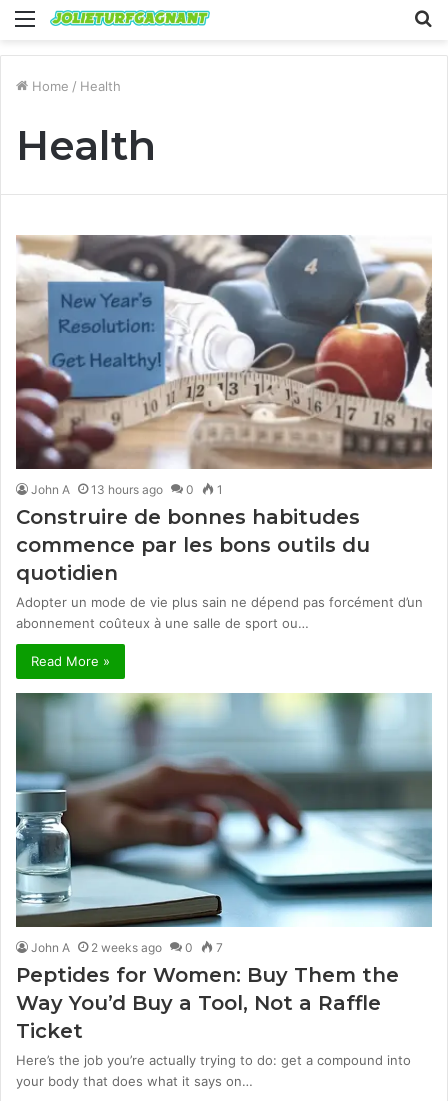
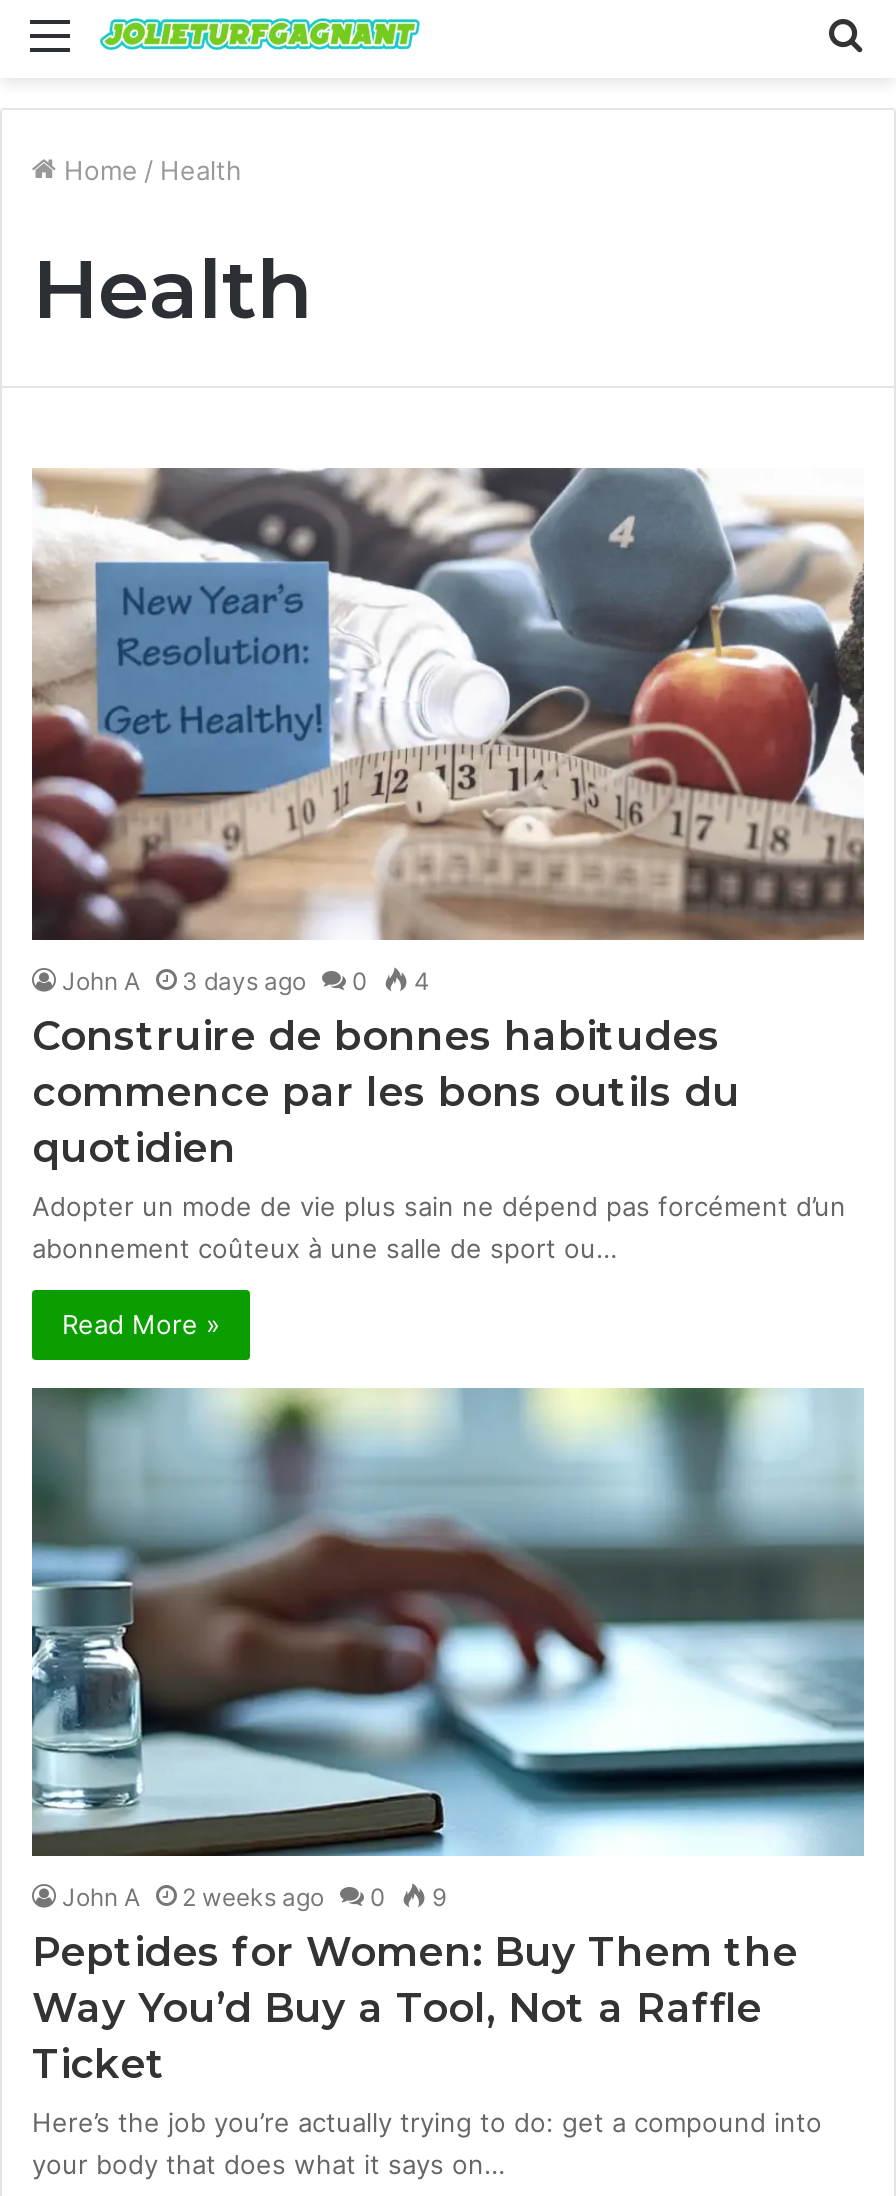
- 13 hours ago
+ 3 days ago

- 1
+ 4

- John A 2 weeks ago 0 7
+ John A 2 weeks ago 0 9
